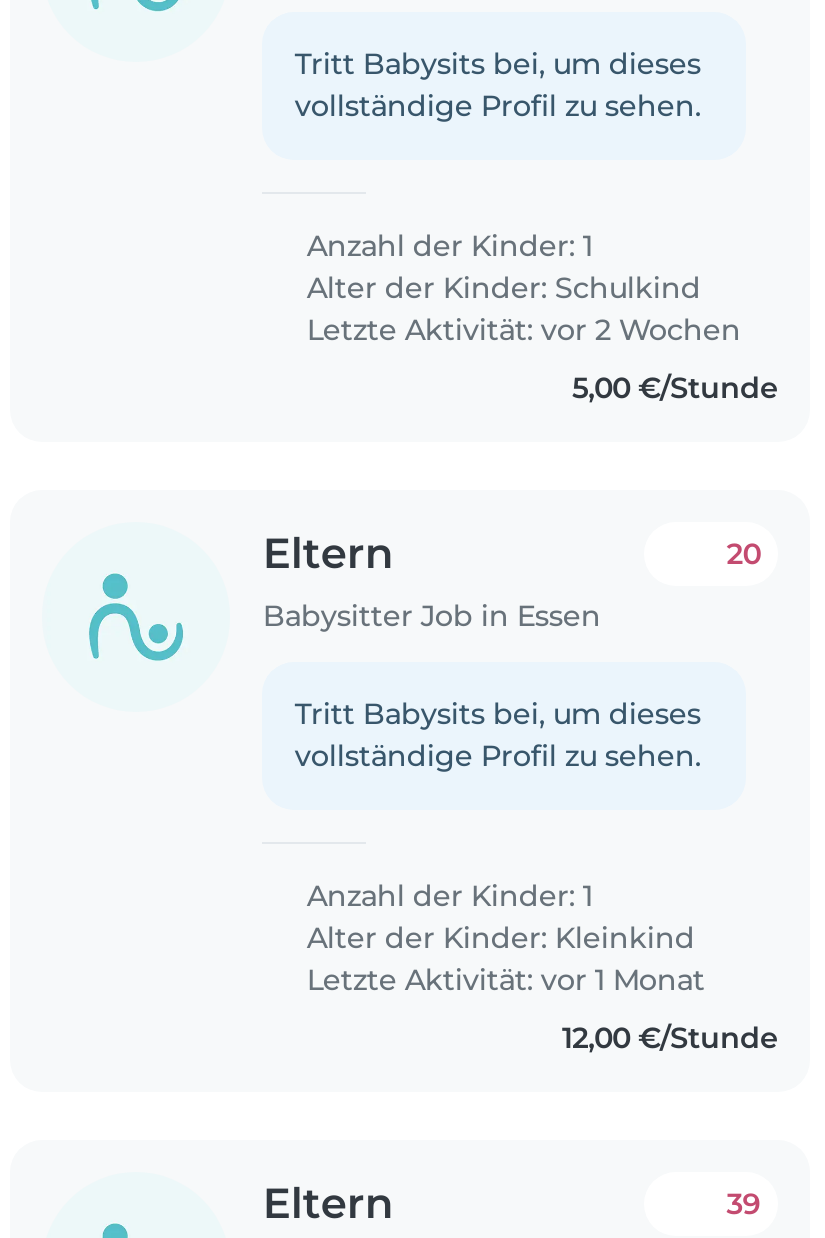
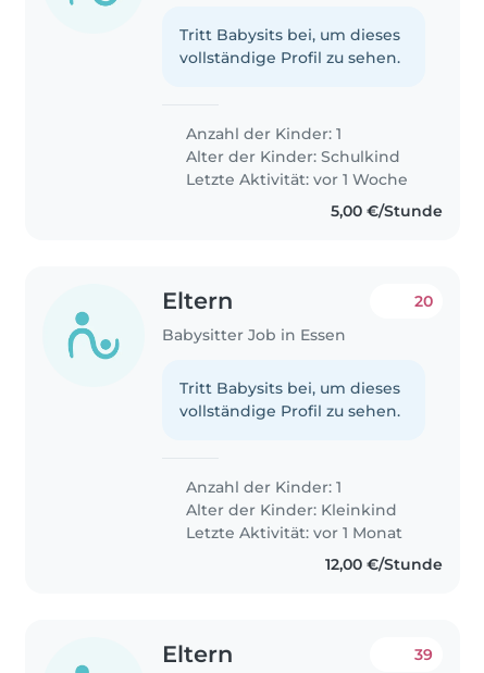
- Letzte Aktivität: vor 2 Wochen
+ Letzte Aktivität: vor 1 Woche
